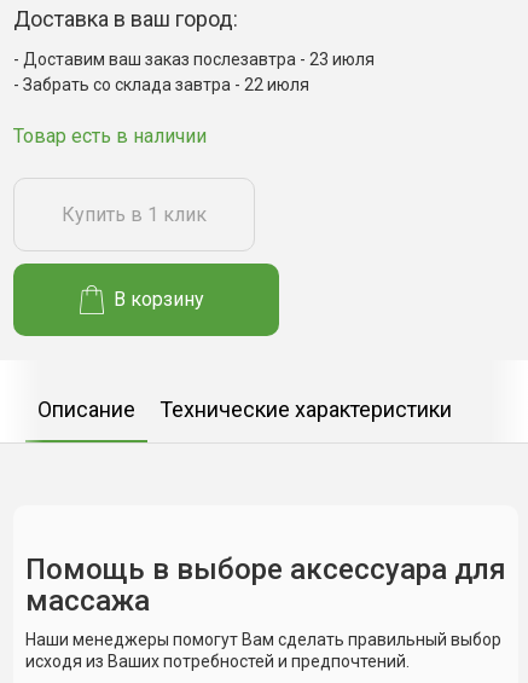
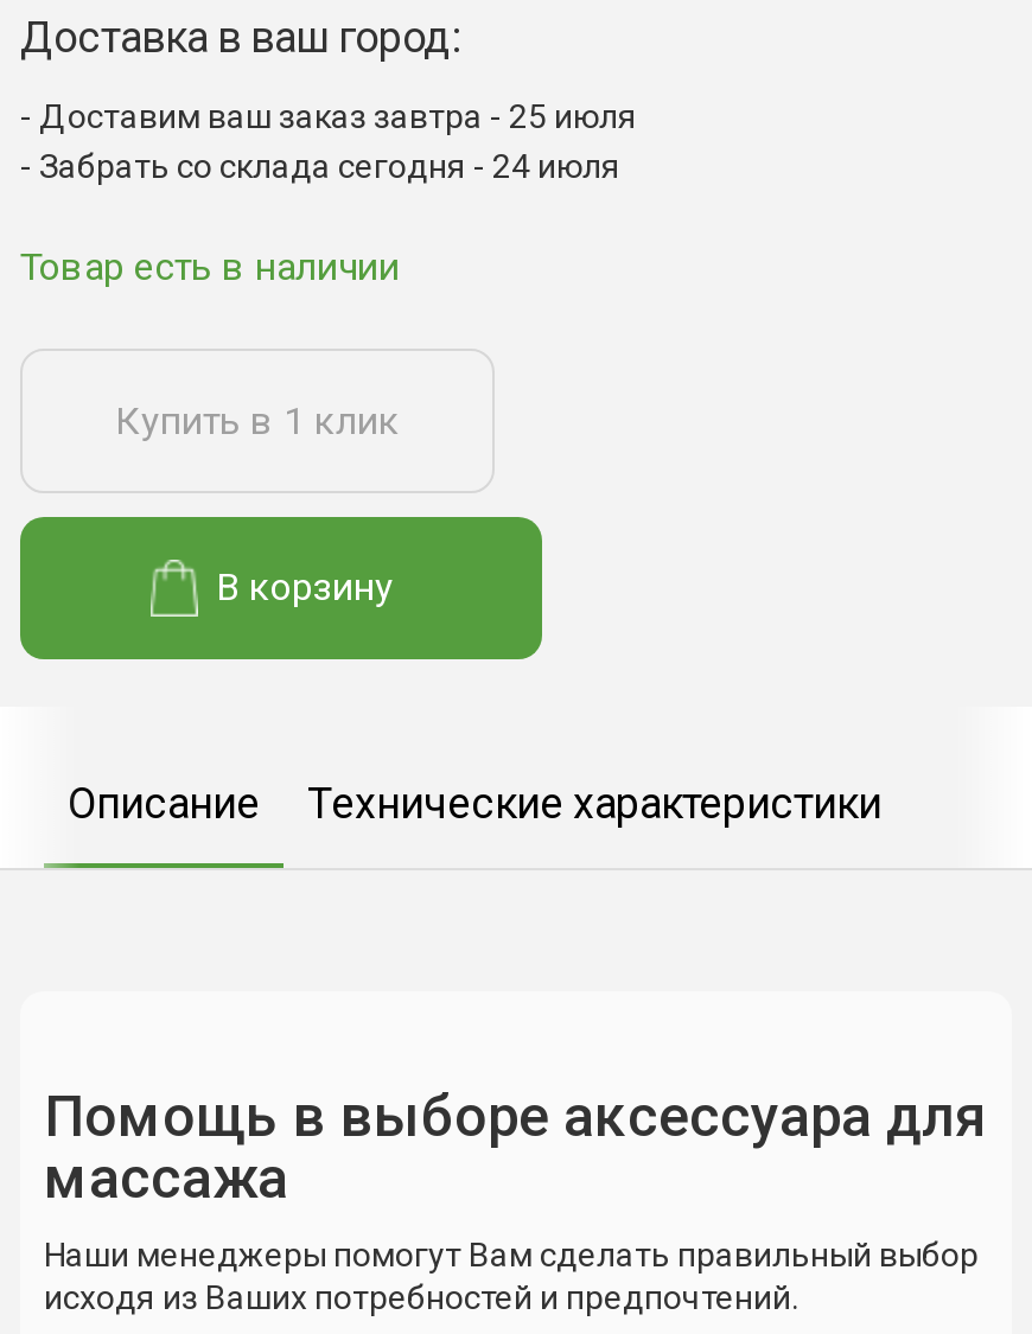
- Доставим ваш заказ послезавтра - 23 июля
+ Доставим ваш заказ завтра - 25 июля

- Забрать со склада завтра - 22 июля
+ Забрать со склада сегодня - 24 июля
